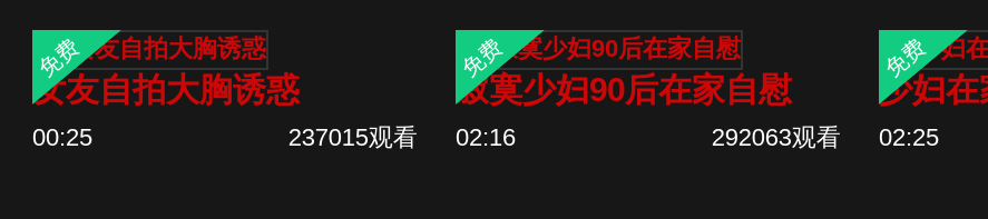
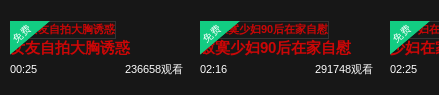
- 237015观看 02:16
+ 236658观看 02:16

- 292063观看 02:25
+ 291748观看 02:25
